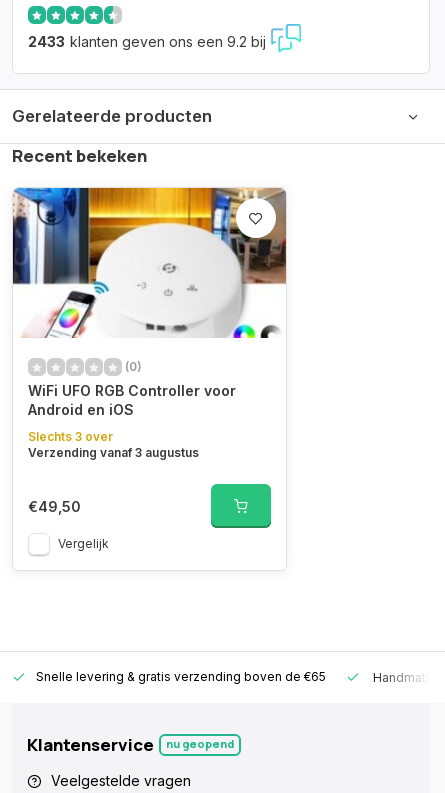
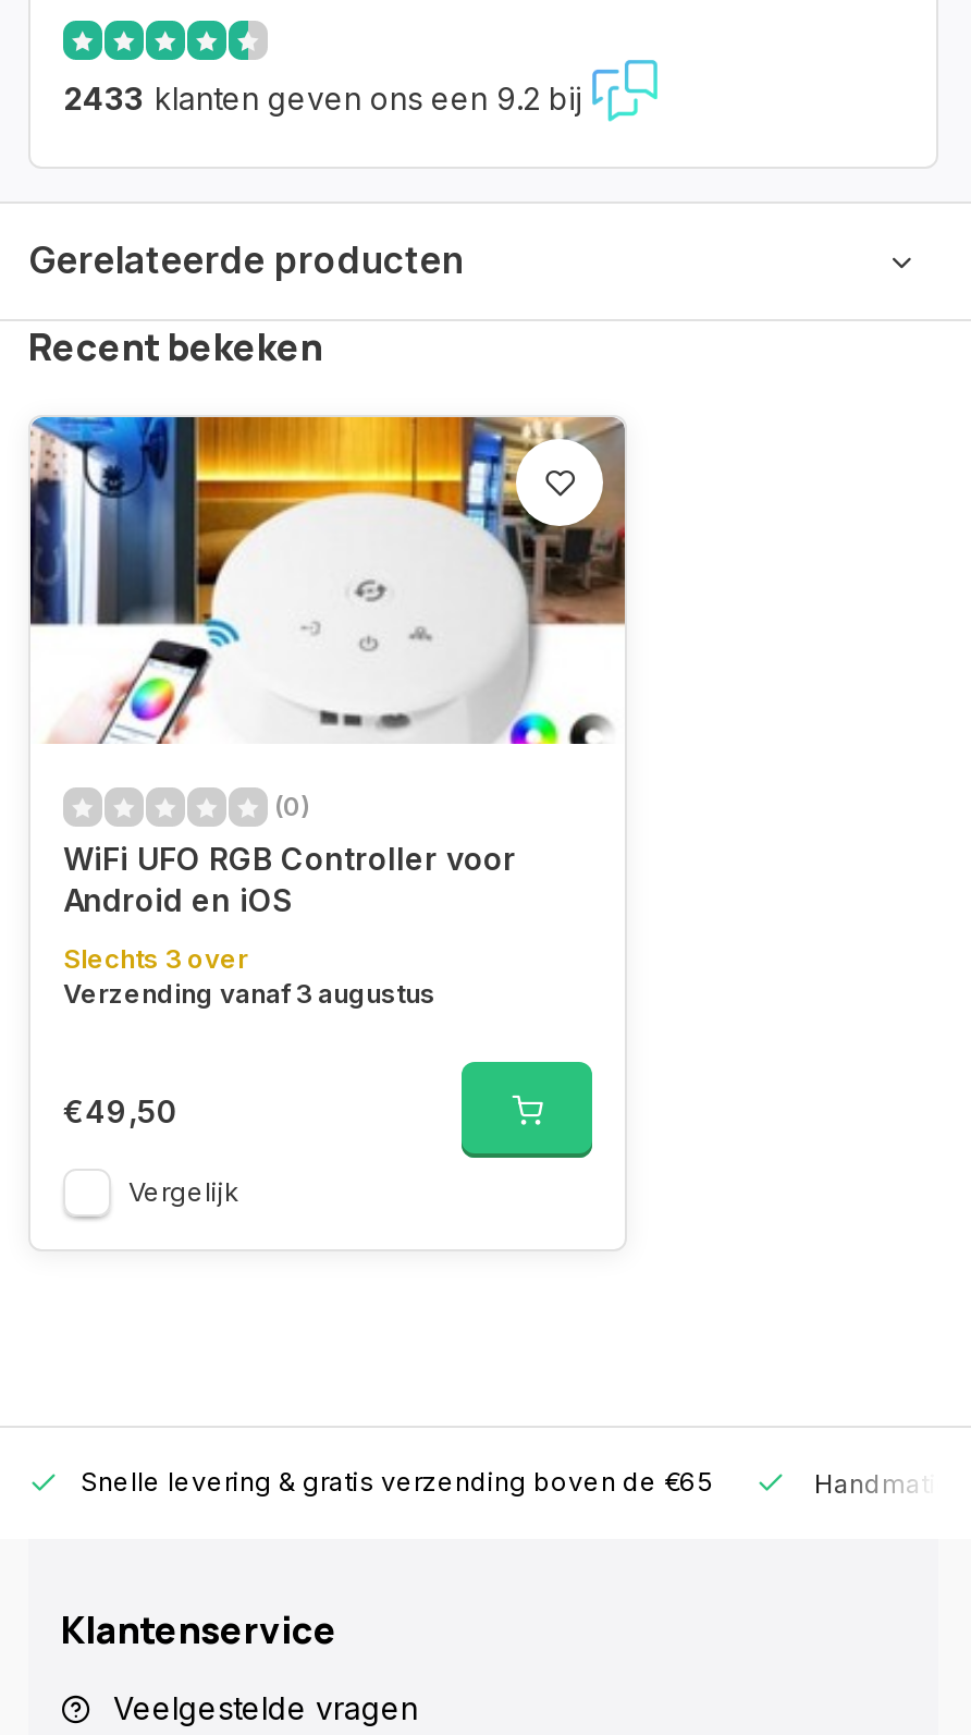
- nu geopend
